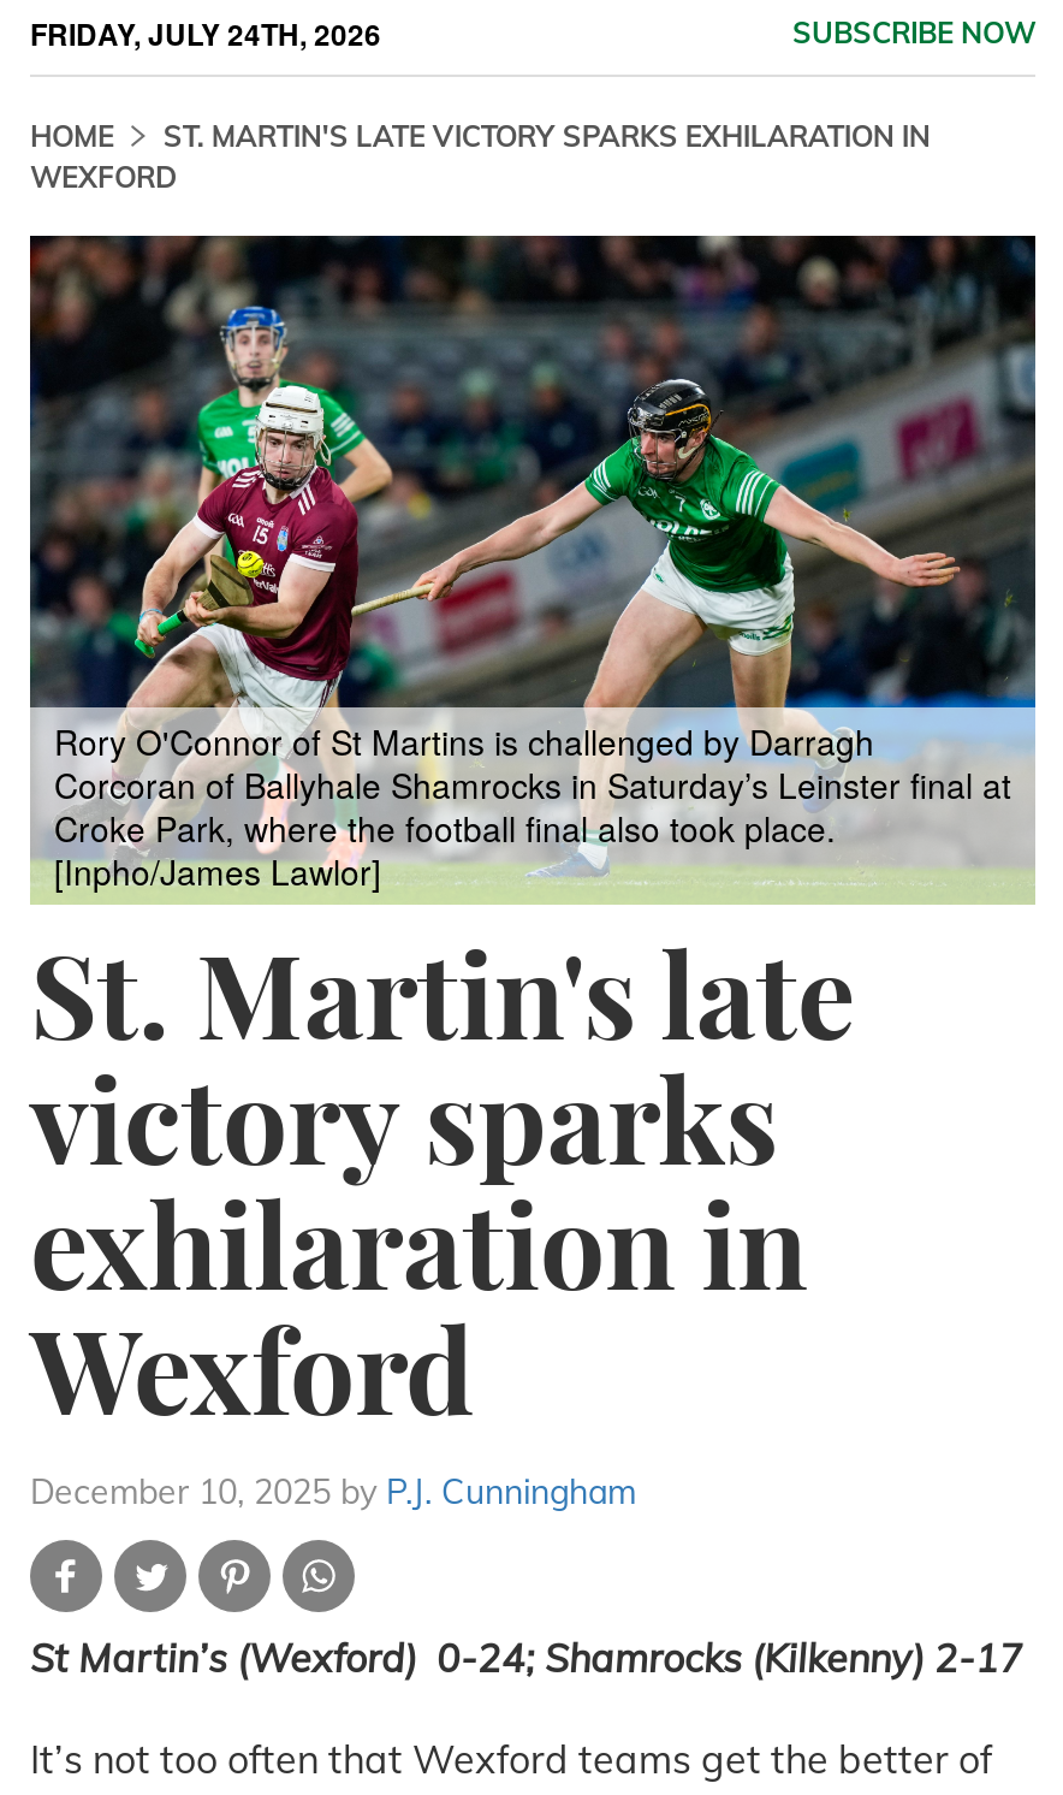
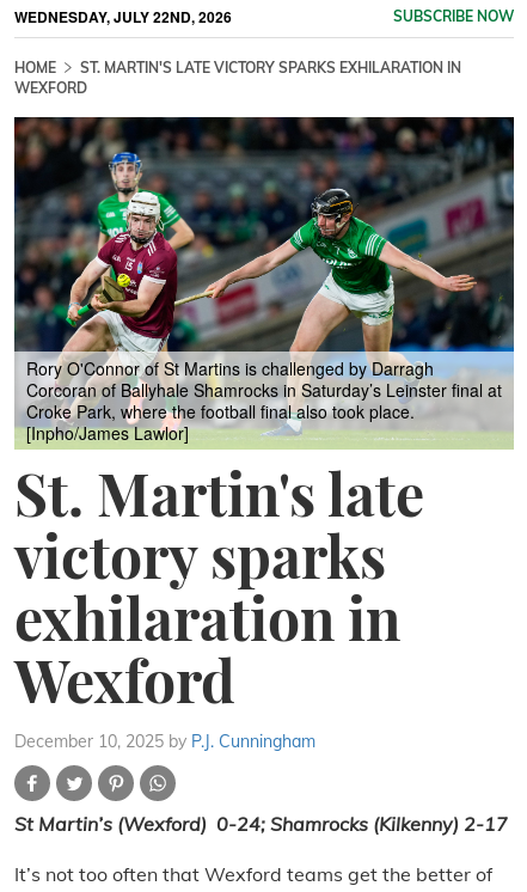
- FRIDAY, JULY 24TH, 2026
+ WEDNESDAY, JULY 22ND, 2026
